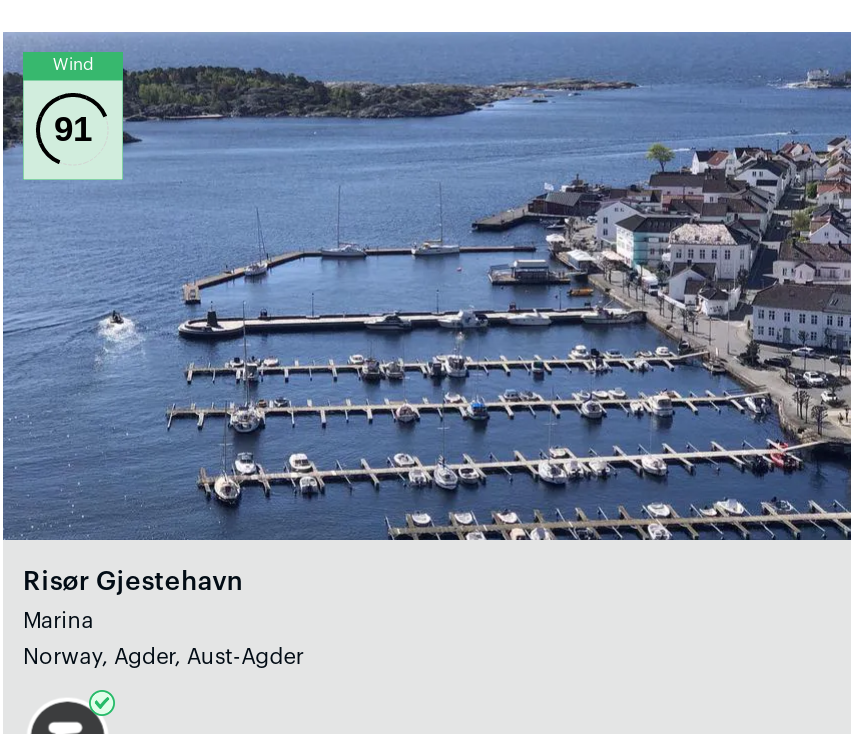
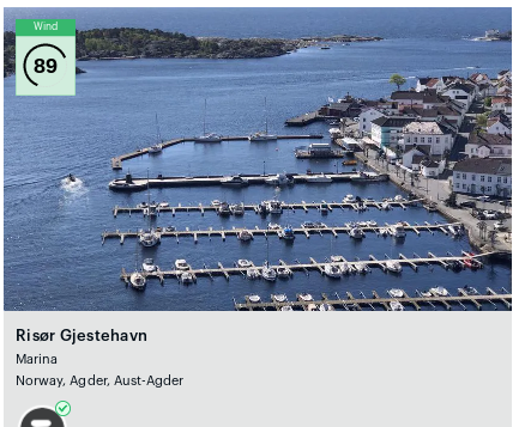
- 91
+ 89
